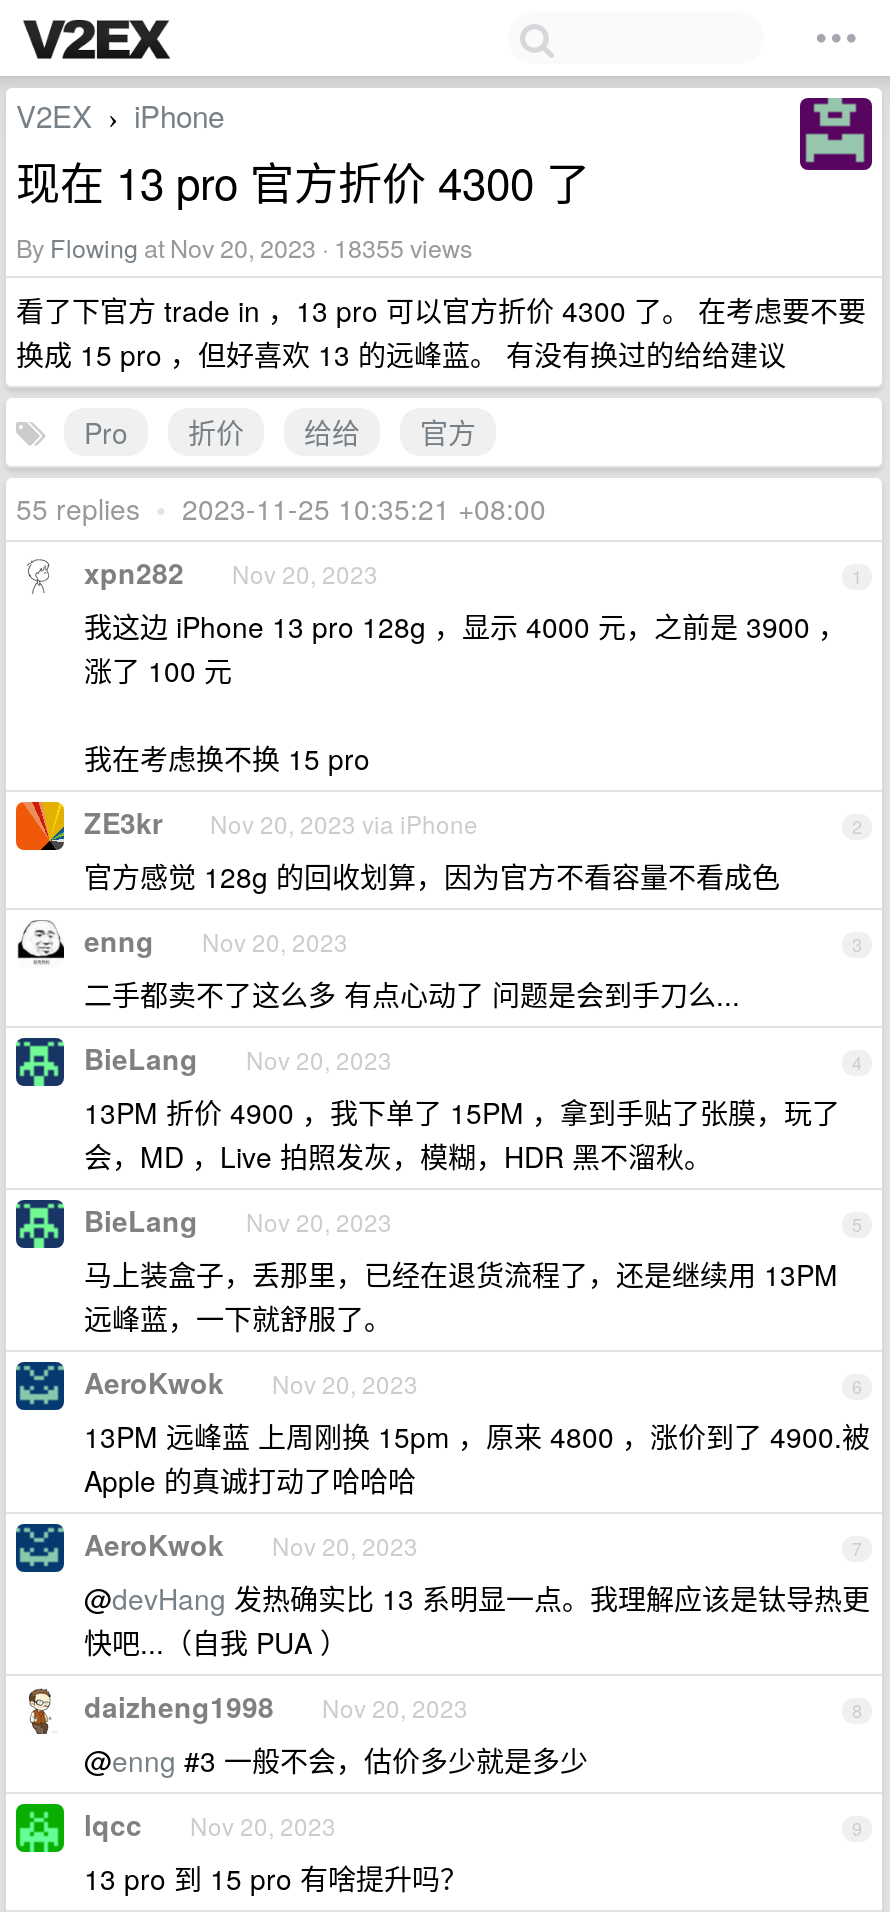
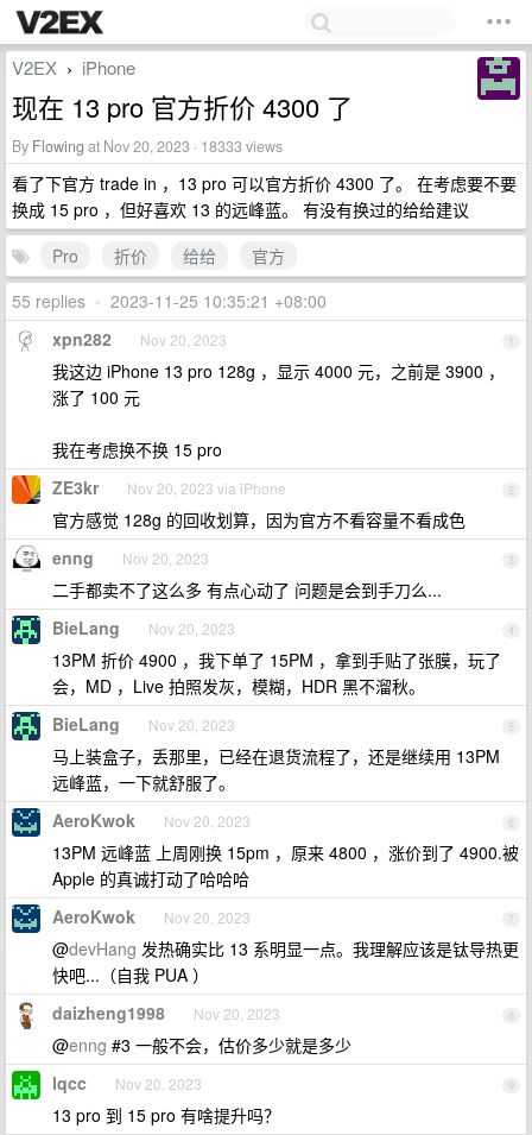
- By Flowing at Nov 20, 2023 · 18355 views
+ By Flowing at Nov 20, 2023 · 18333 views
